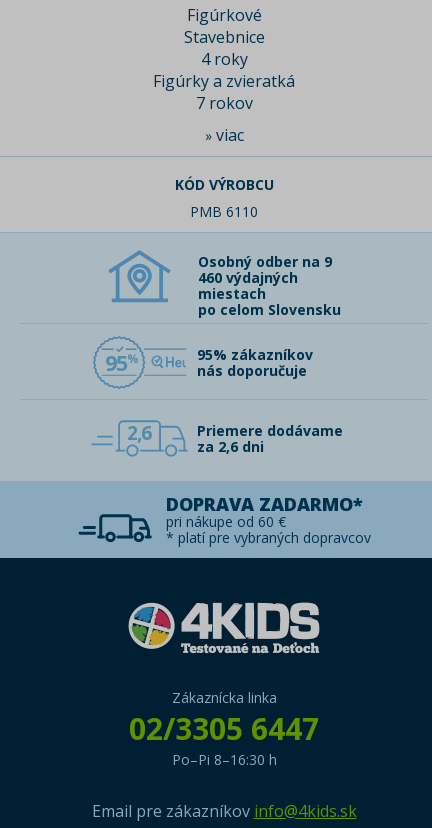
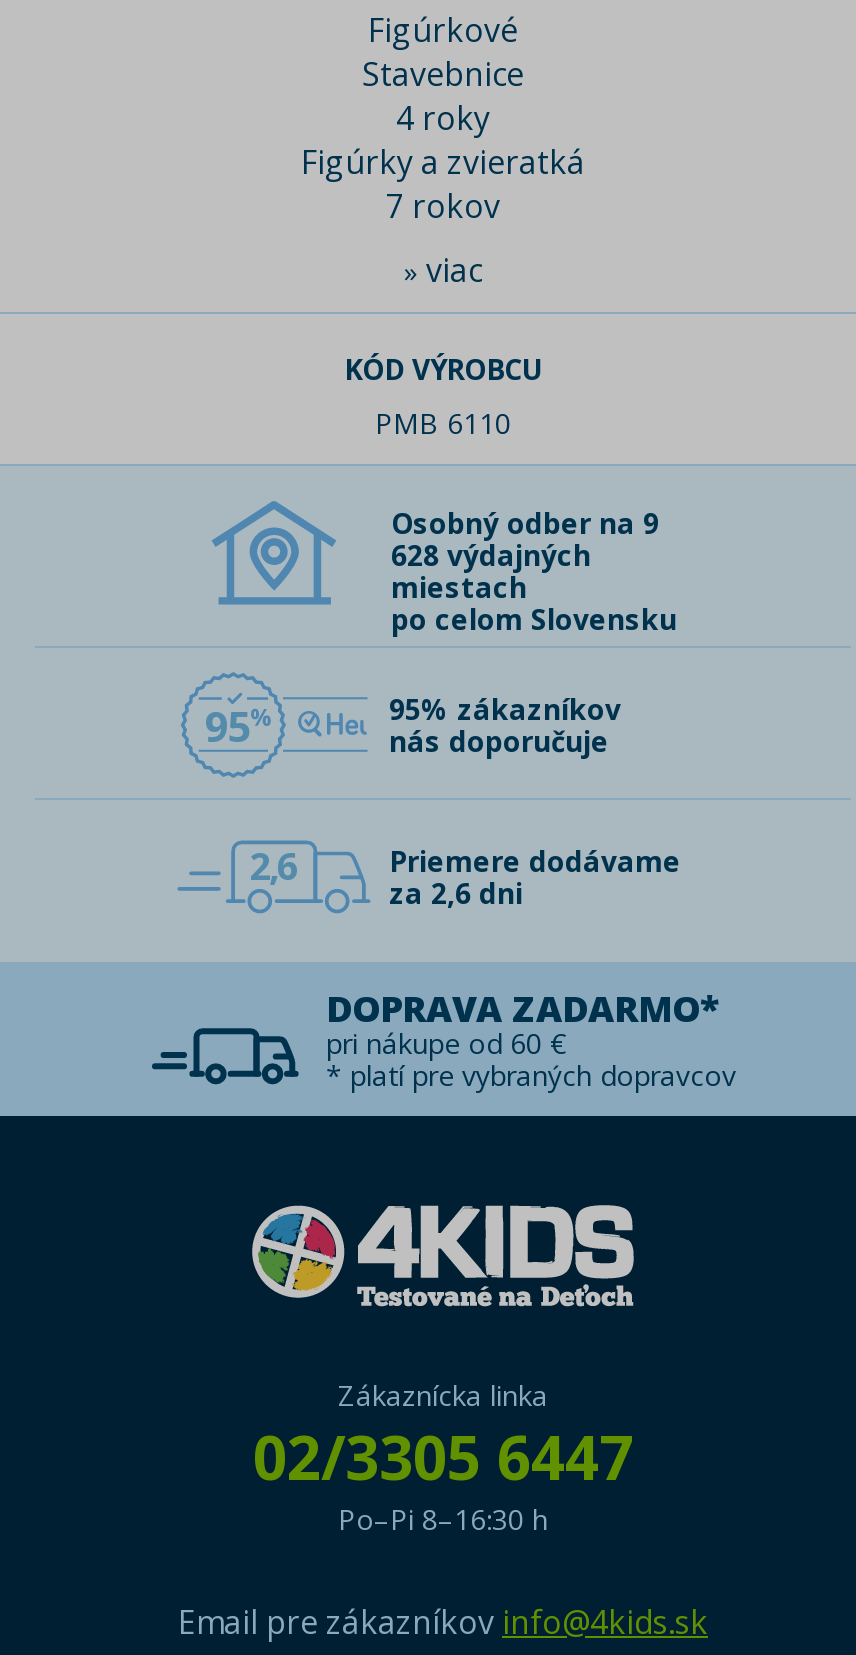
- 460 výdajných
+ 628 výdajných
